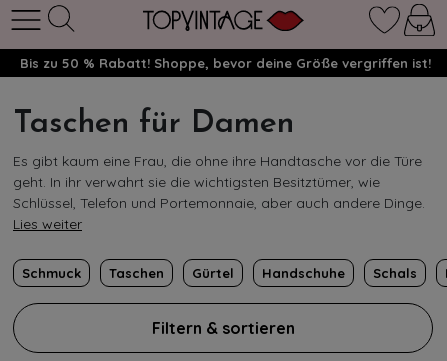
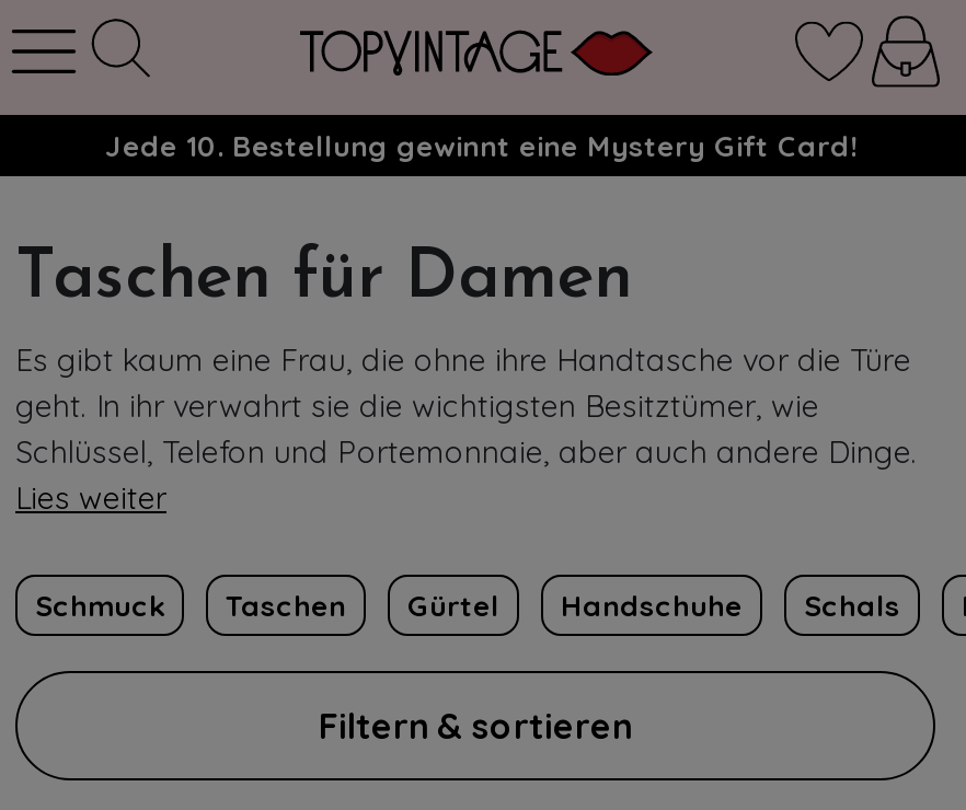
- Bis zu 50 % Rabatt! Shoppe, bevor deine Größe vergriffen ist!
+ Jede 10. Bestellung gewinnt eine Mystery Gift Card!
